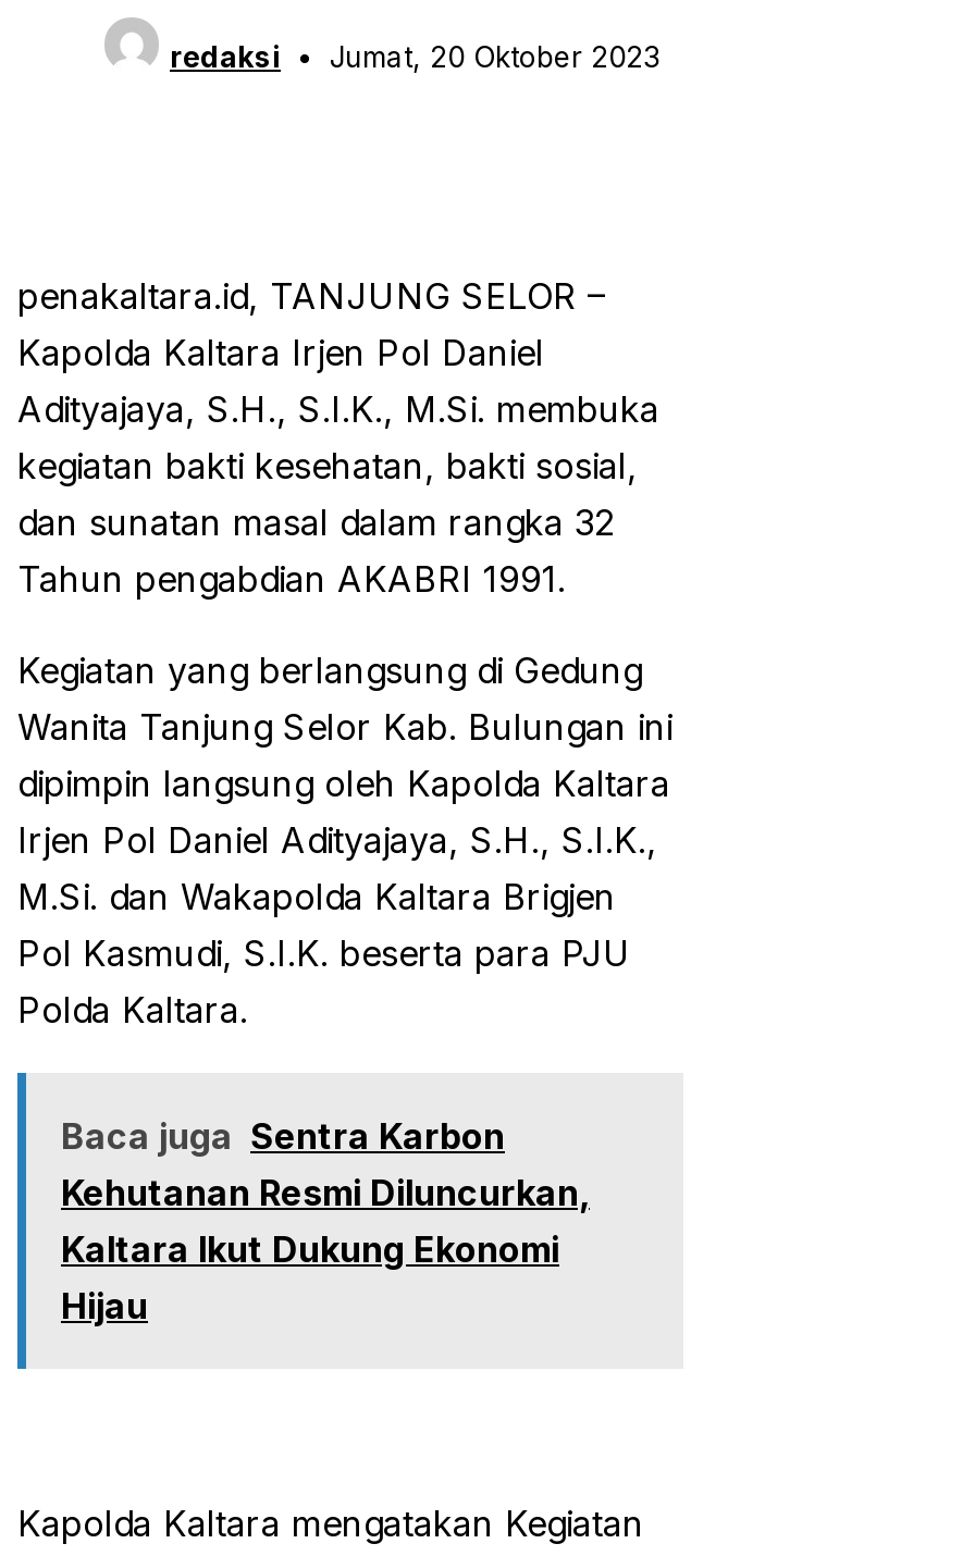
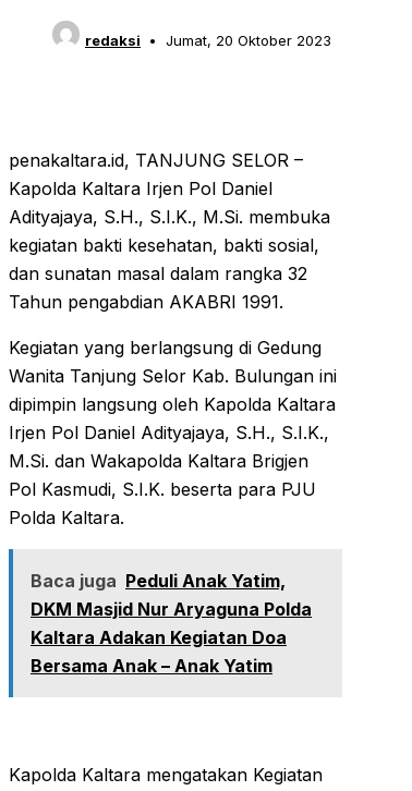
- Baca juga Sentra Karbon
- Kehutanan Resmi Diluncurkan,
- Kaltara Ikut Dukung Ekonomi
- Hijau
+ Baca juga Peduli Anak Yatim,
+ DKM Masjid Nur Aryaguna Polda
+ Kaltara Adakan Kegiatan Doa
+ Bersama Anak – Anak Yatim
